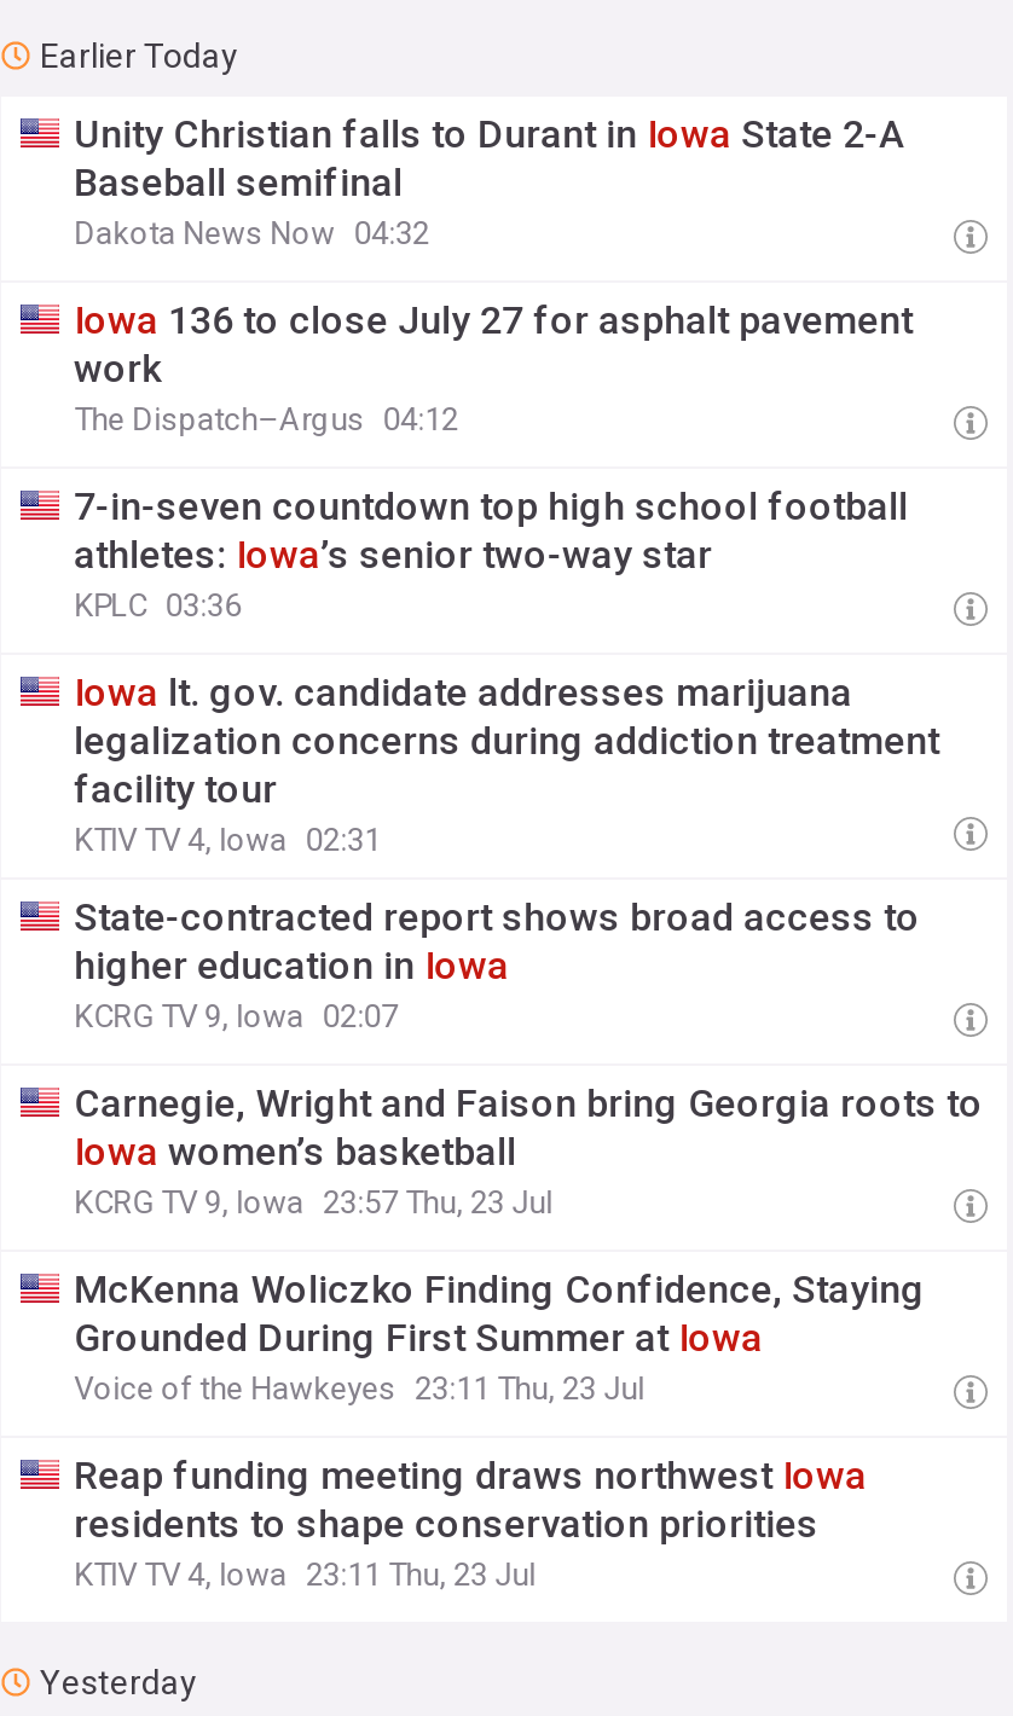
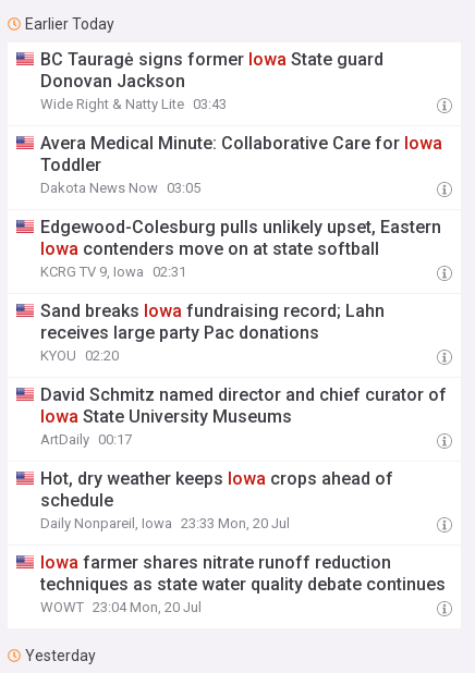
- Unity Christian falls to Durant in Iowa State 2-A
- Baseball semifinal
- Dakota News Now 04:32
- Iowa 136 to close July 27 for asphalt pavement
- work
- The Dispatch–Argus 04:12
- 7-in-seven countdown top high school football
- athletes: Iowa’s senior two-way star
- KPLC 03:36
- Iowa lt. gov. candidate addresses marijuana
- legalization concerns during addiction treatment
- facility tour
- KTIV TV 4, Iowa 02:31
- State-contracted report shows broad access to
- higher education in Iowa
- KCRG TV 9, Iowa 02:07
- Carnegie, Wright and Faison bring Georgia roots to
- Iowa women’s basketball
- KCRG TV 9, Iowa 23:57 Thu, 23 Jul
- McKenna Woliczko Finding Confidence, Staying
- Grounded During First Summer at Iowa
- Voice of the Hawkeyes 23:11 Thu, 23 Jul
- Reap funding meeting draws northwest Iowa
- residents to shape conservation priorities
- KTIV TV 4, Iowa 23:11 Thu, 23 Jul
+ BC Tauragė signs former Iowa State guard
+ Donovan Jackson
+ Wide Right & Natty Lite 03:43
+ Avera Medical Minute: Collaborative Care for Iowa
+ Toddler
+ Dakota News Now 03:05
+ Edgewood-Colesburg pulls unlikely upset, Eastern
+ Iowa contenders move on at state softball
+ KCRG TV 9, Iowa 02:31
+ Sand breaks Iowa fundraising record; Lahn
+ receives large party Pac donations
+ KYOU 02:20
+ David Schmitz named director and chief curator of
+ Iowa State University Museums
+ ArtDaily 00:17
+ Hot, dry weather keeps Iowa crops ahead of
+ schedule
+ Daily Nonpareil, Iowa 23:33 Mon, 20 Jul
+ Iowa farmer shares nitrate runoff reduction
+ techniques as state water quality debate continues
+ WOWT 23:04 Mon, 20 Jul
